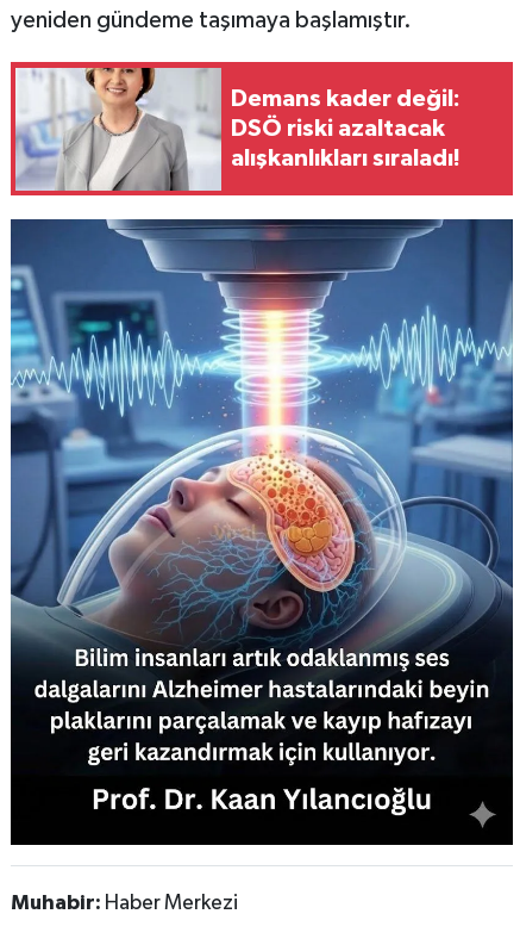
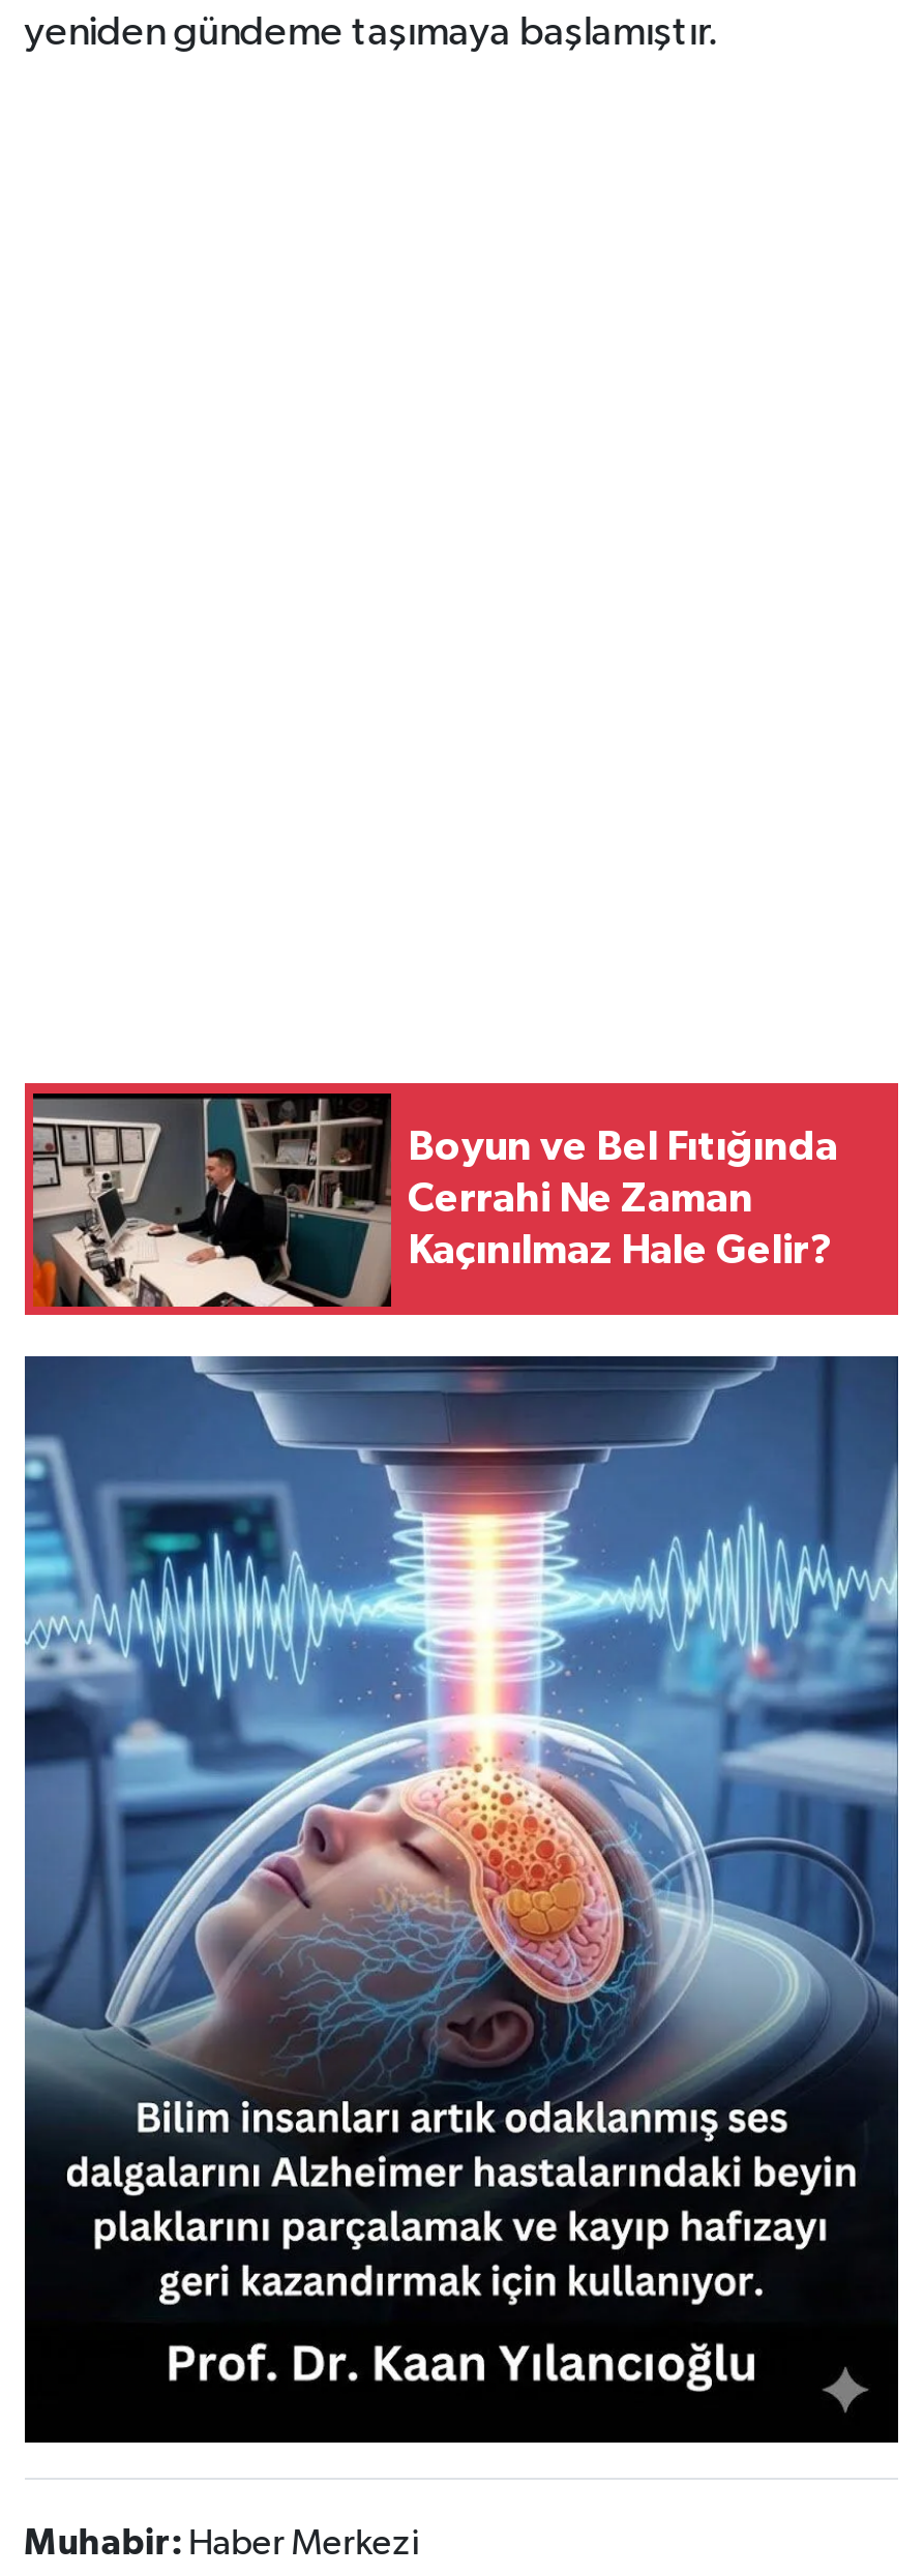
- [image]
- Demans kader değil:
- DSÖ riski azaltacak
- alışkanlıkları sıraladı!
+ [image]
+ Boyun ve Bel Fıtığında
+ Cerrahi Ne Zaman
+ Kaçınılmaz Hale Gelir?
